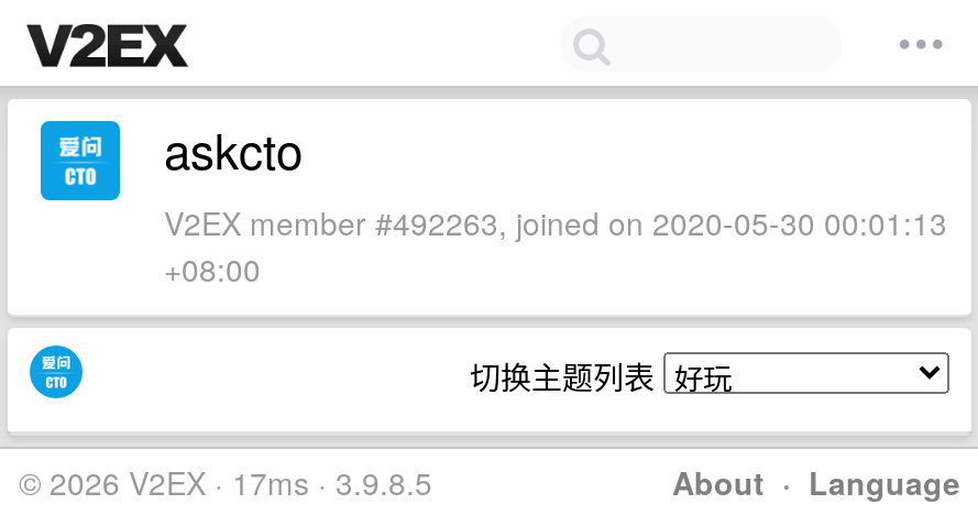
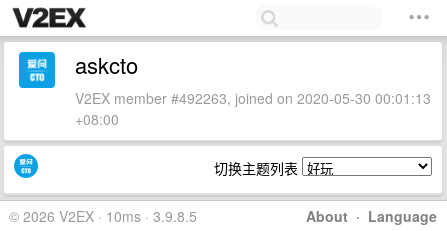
- © 2026 V2EX · 17ms · 3.9.8.5
+ © 2026 V2EX · 10ms · 3.9.8.5
